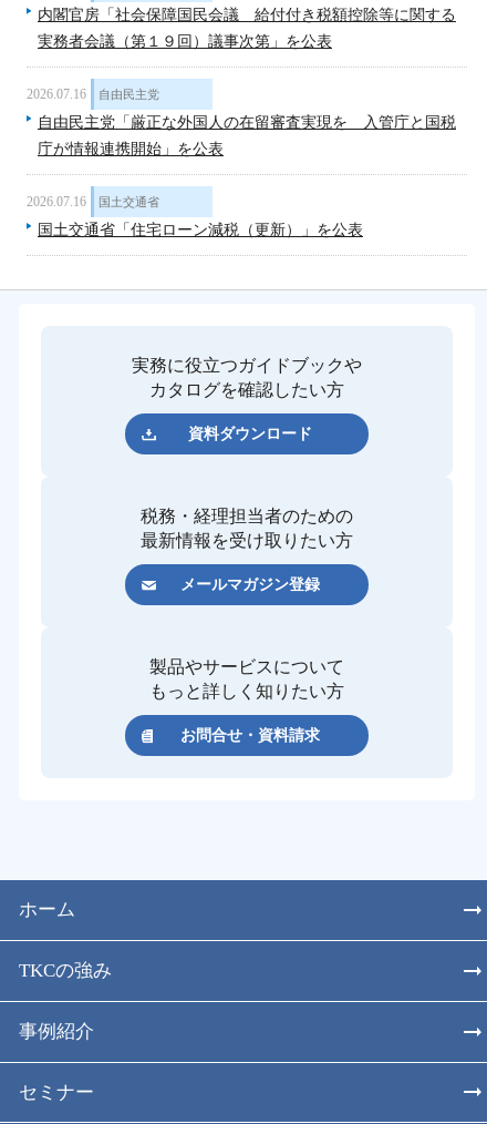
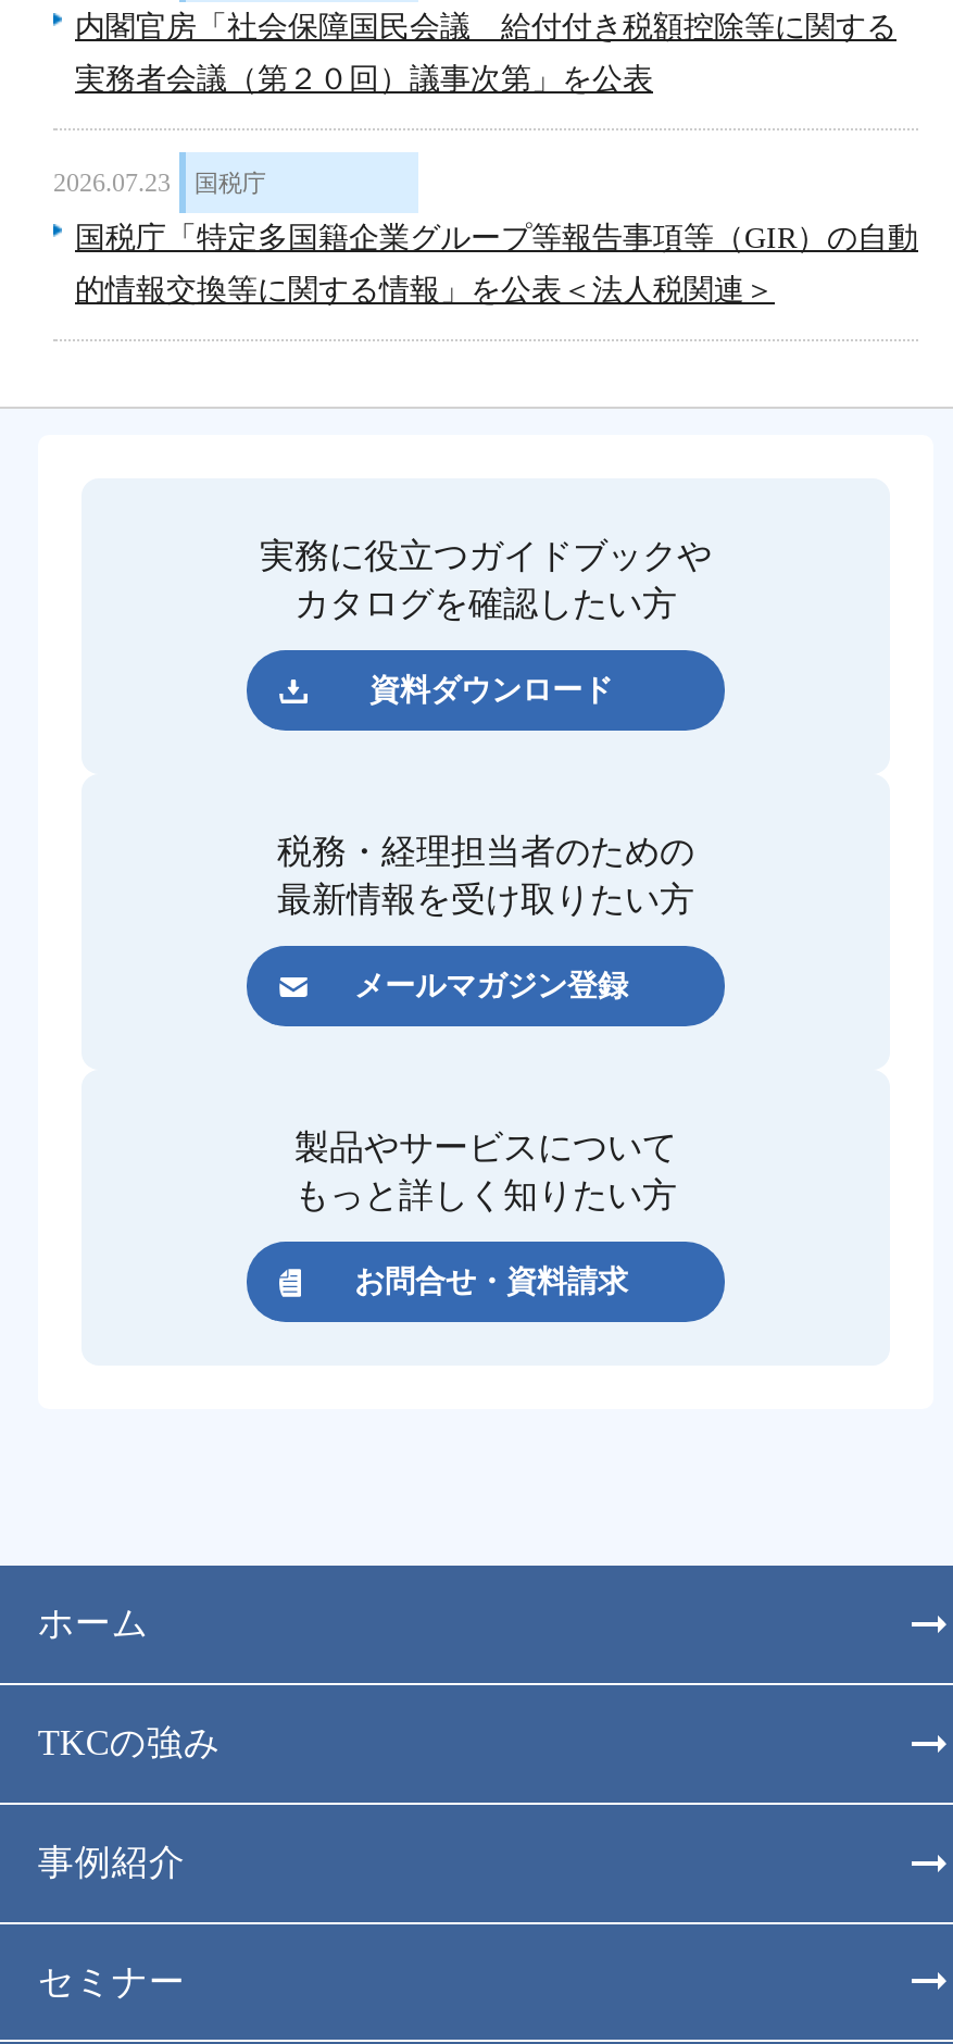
- 実務者会議（第１９回）議事次第」を公表
- 2026.07.16
- 自由民主党
- 自由民主党「厳正な外国人の在留審査実現を 入管庁と国税
- 庁が情報連携開始」を公表
- 2026.07.16
- 国土交通省
- 国土交通省「住宅ローン減税（更新）」を公表
+ 実務者会議（第２０回）議事次第」を公表
+ 2026.07.23
+ 国税庁
+ 国税庁「特定多国籍企業グループ等報告事項等（GIR）の自動
+ 的情報交換等に関する情報」を公表＜法人税関連＞
